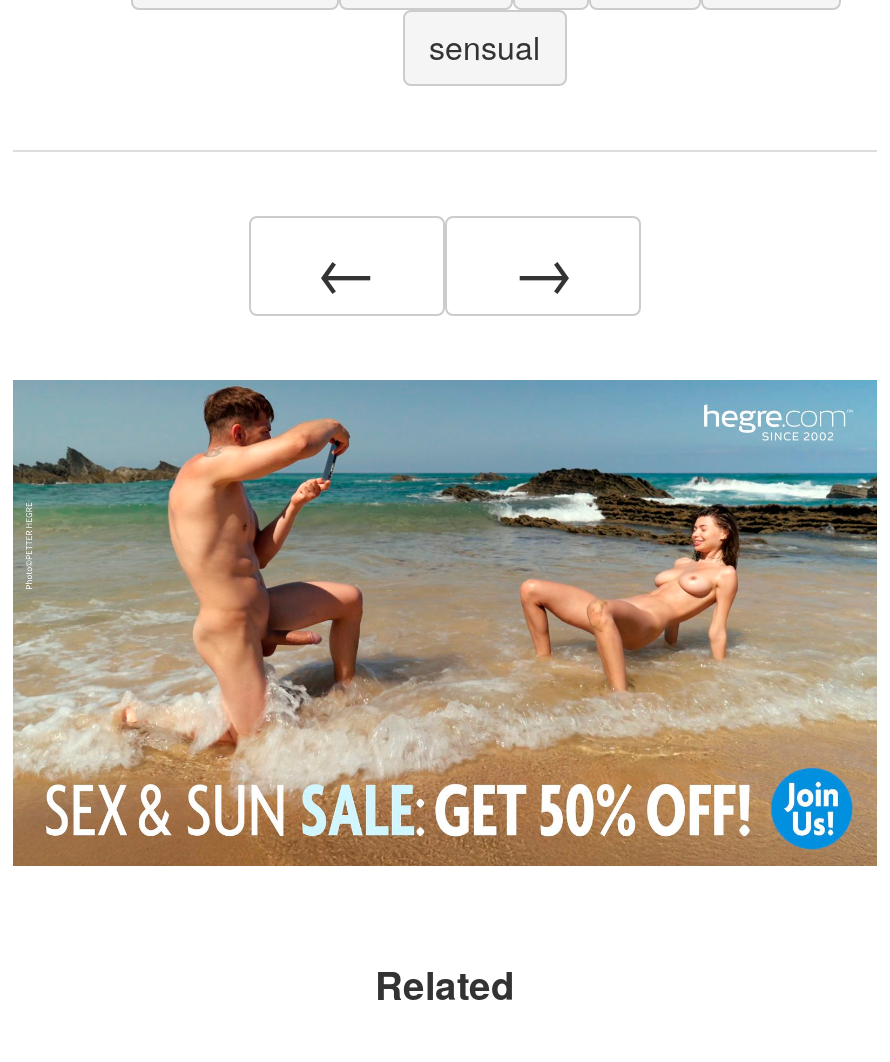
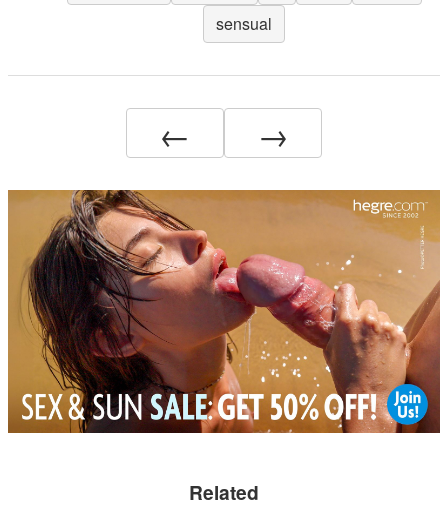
- [image]
+ [image]
